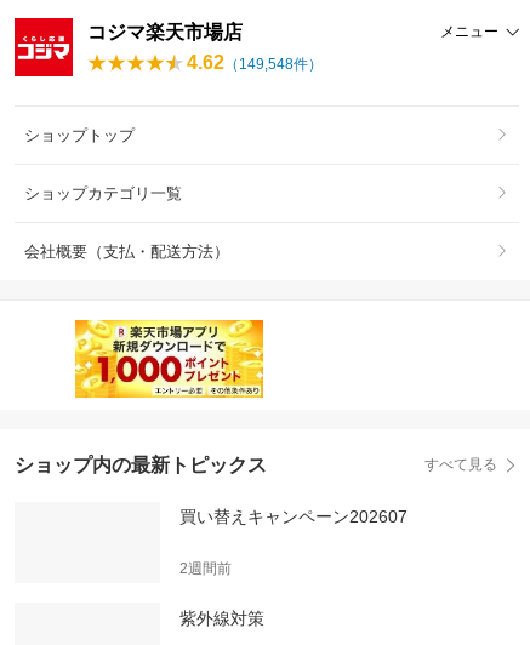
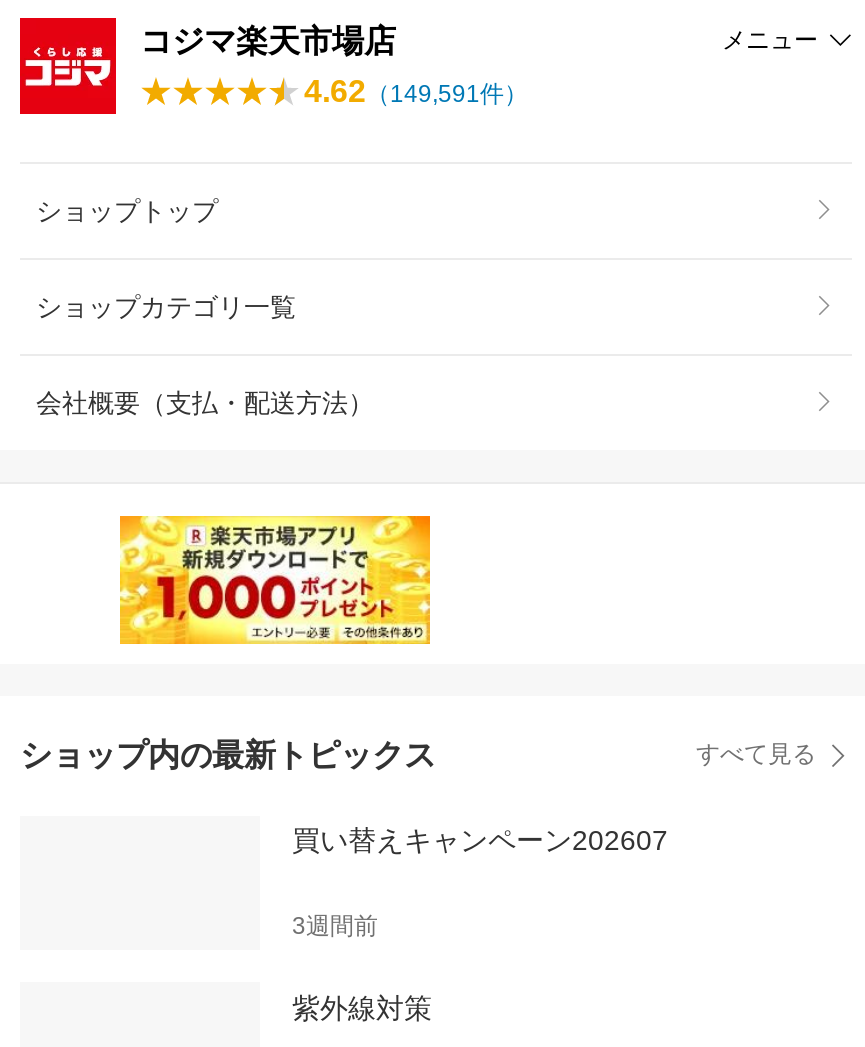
- 4.62（149,548件）
+ 4.62（149,591件）

- 2週間前
+ 3週間前
